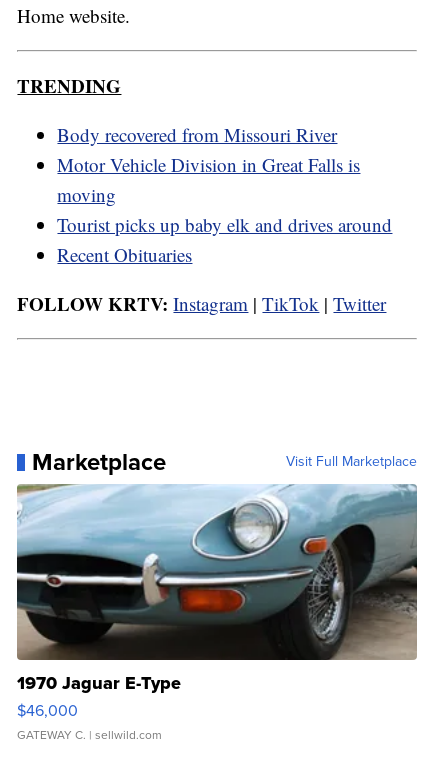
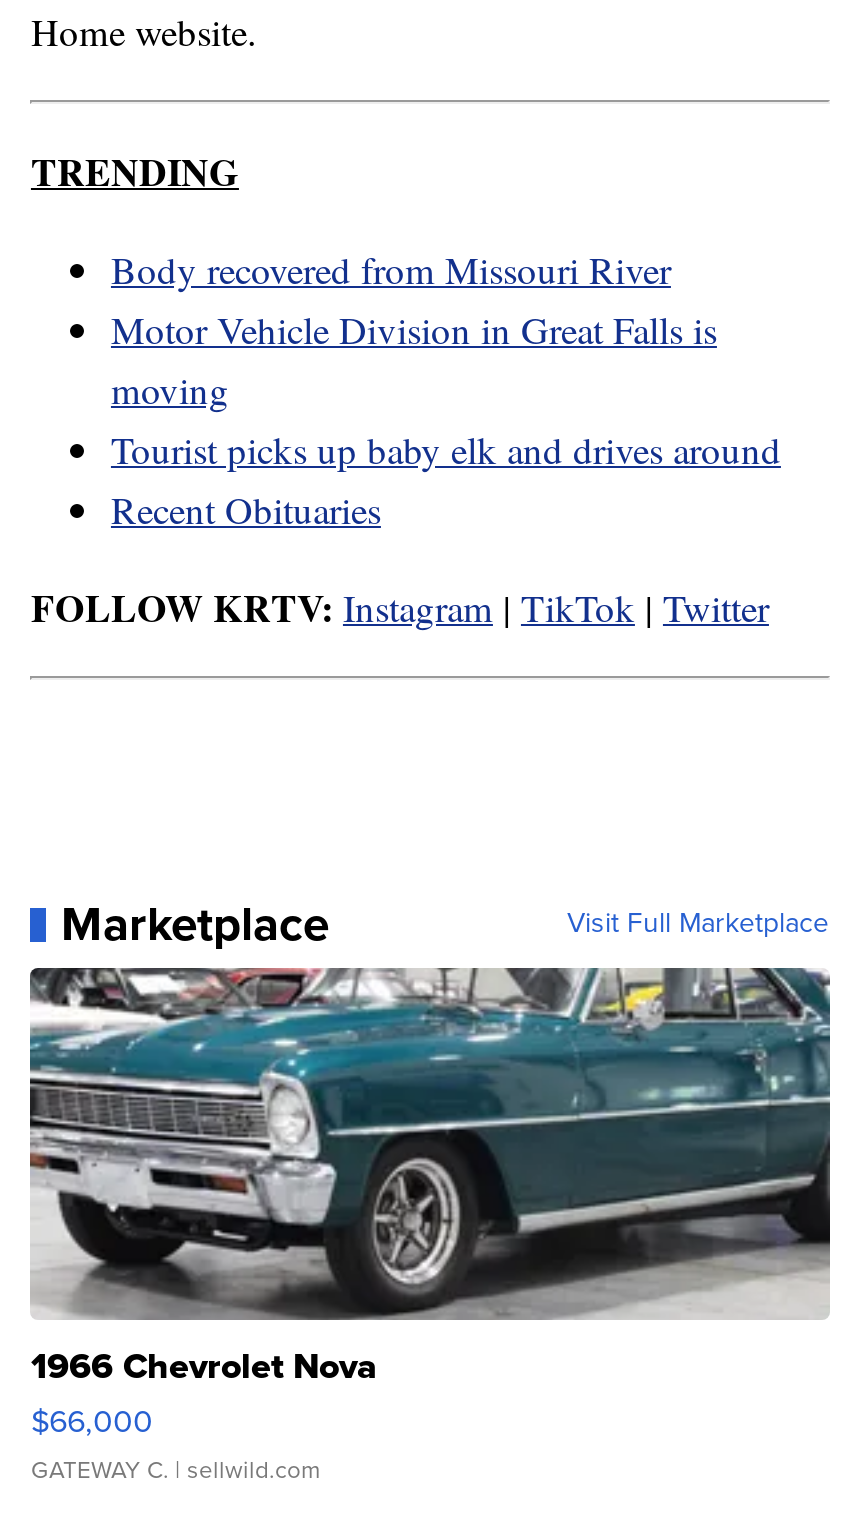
- [image]
- 1970 Jaguar E-Type
- $46,000
+ [image]
+ 1966 Chevrolet Nova
+ $66,000
